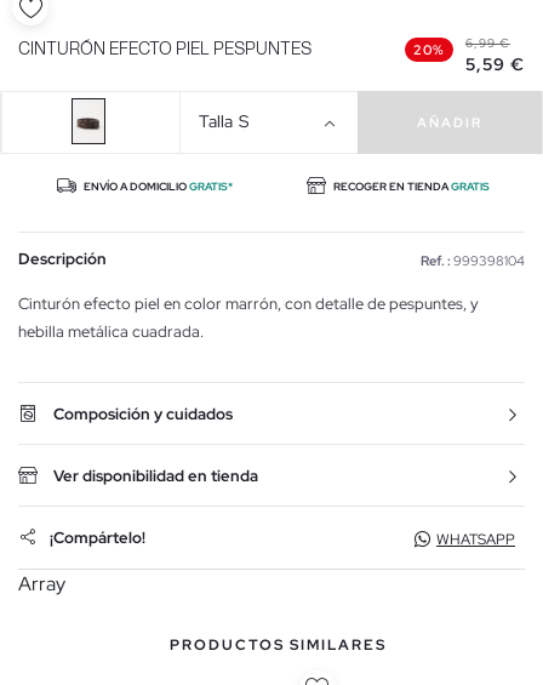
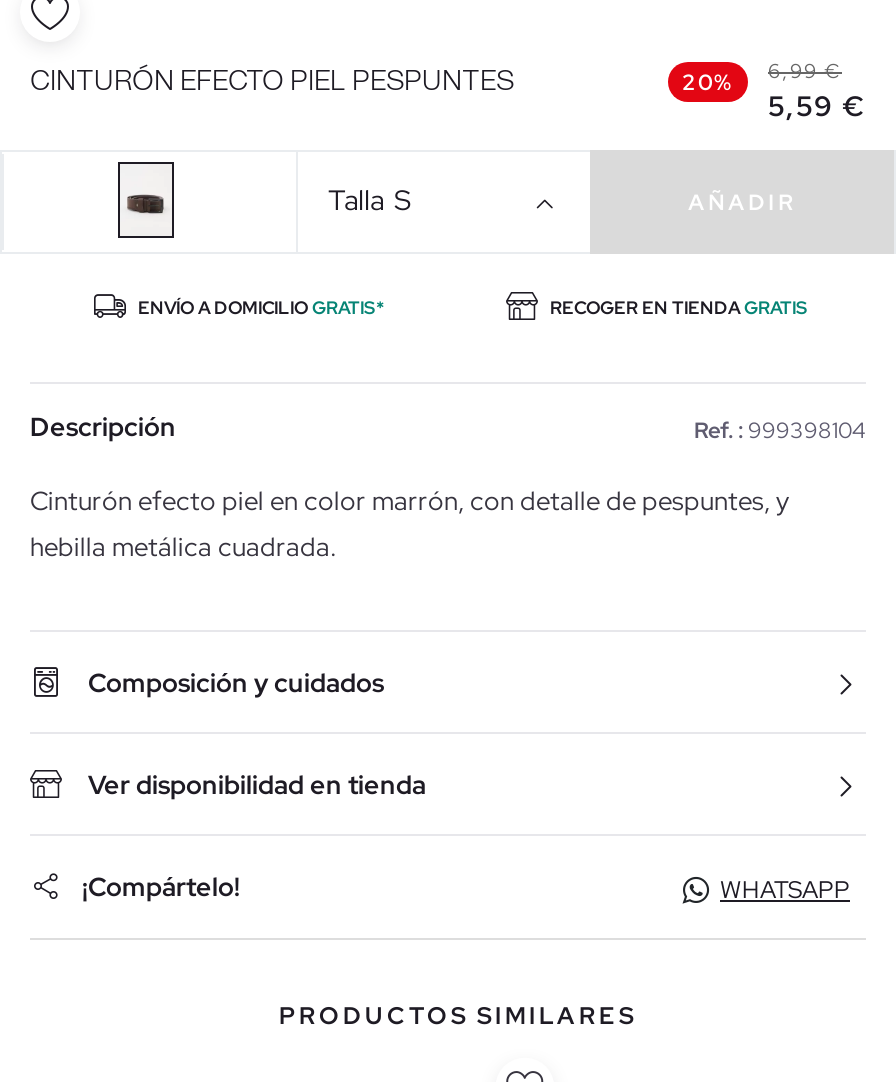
- Array
